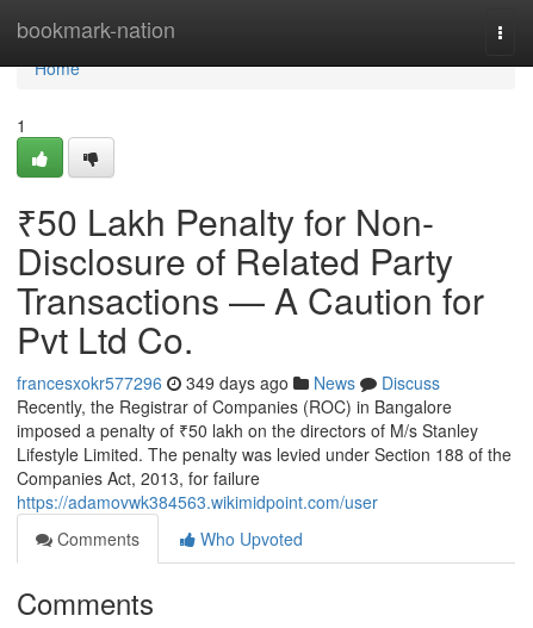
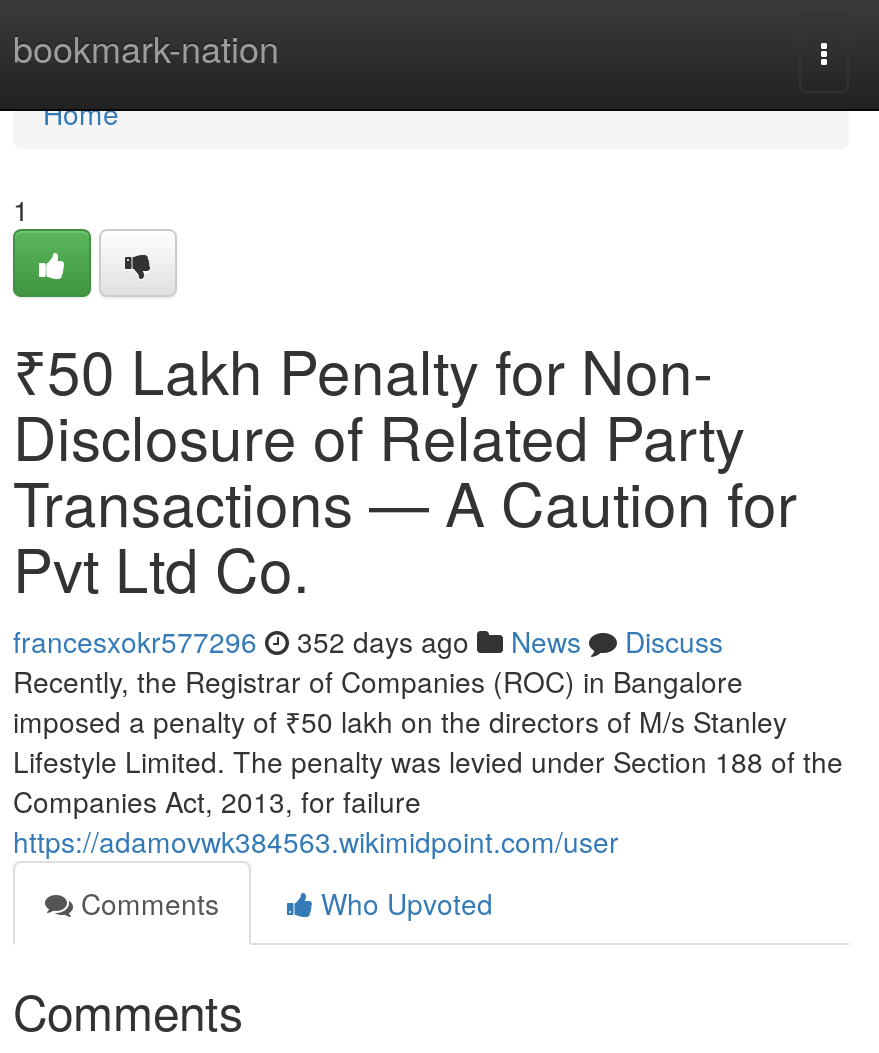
- francesxokr577296 349 days ago News Discuss
+ francesxokr577296 352 days ago News Discuss
